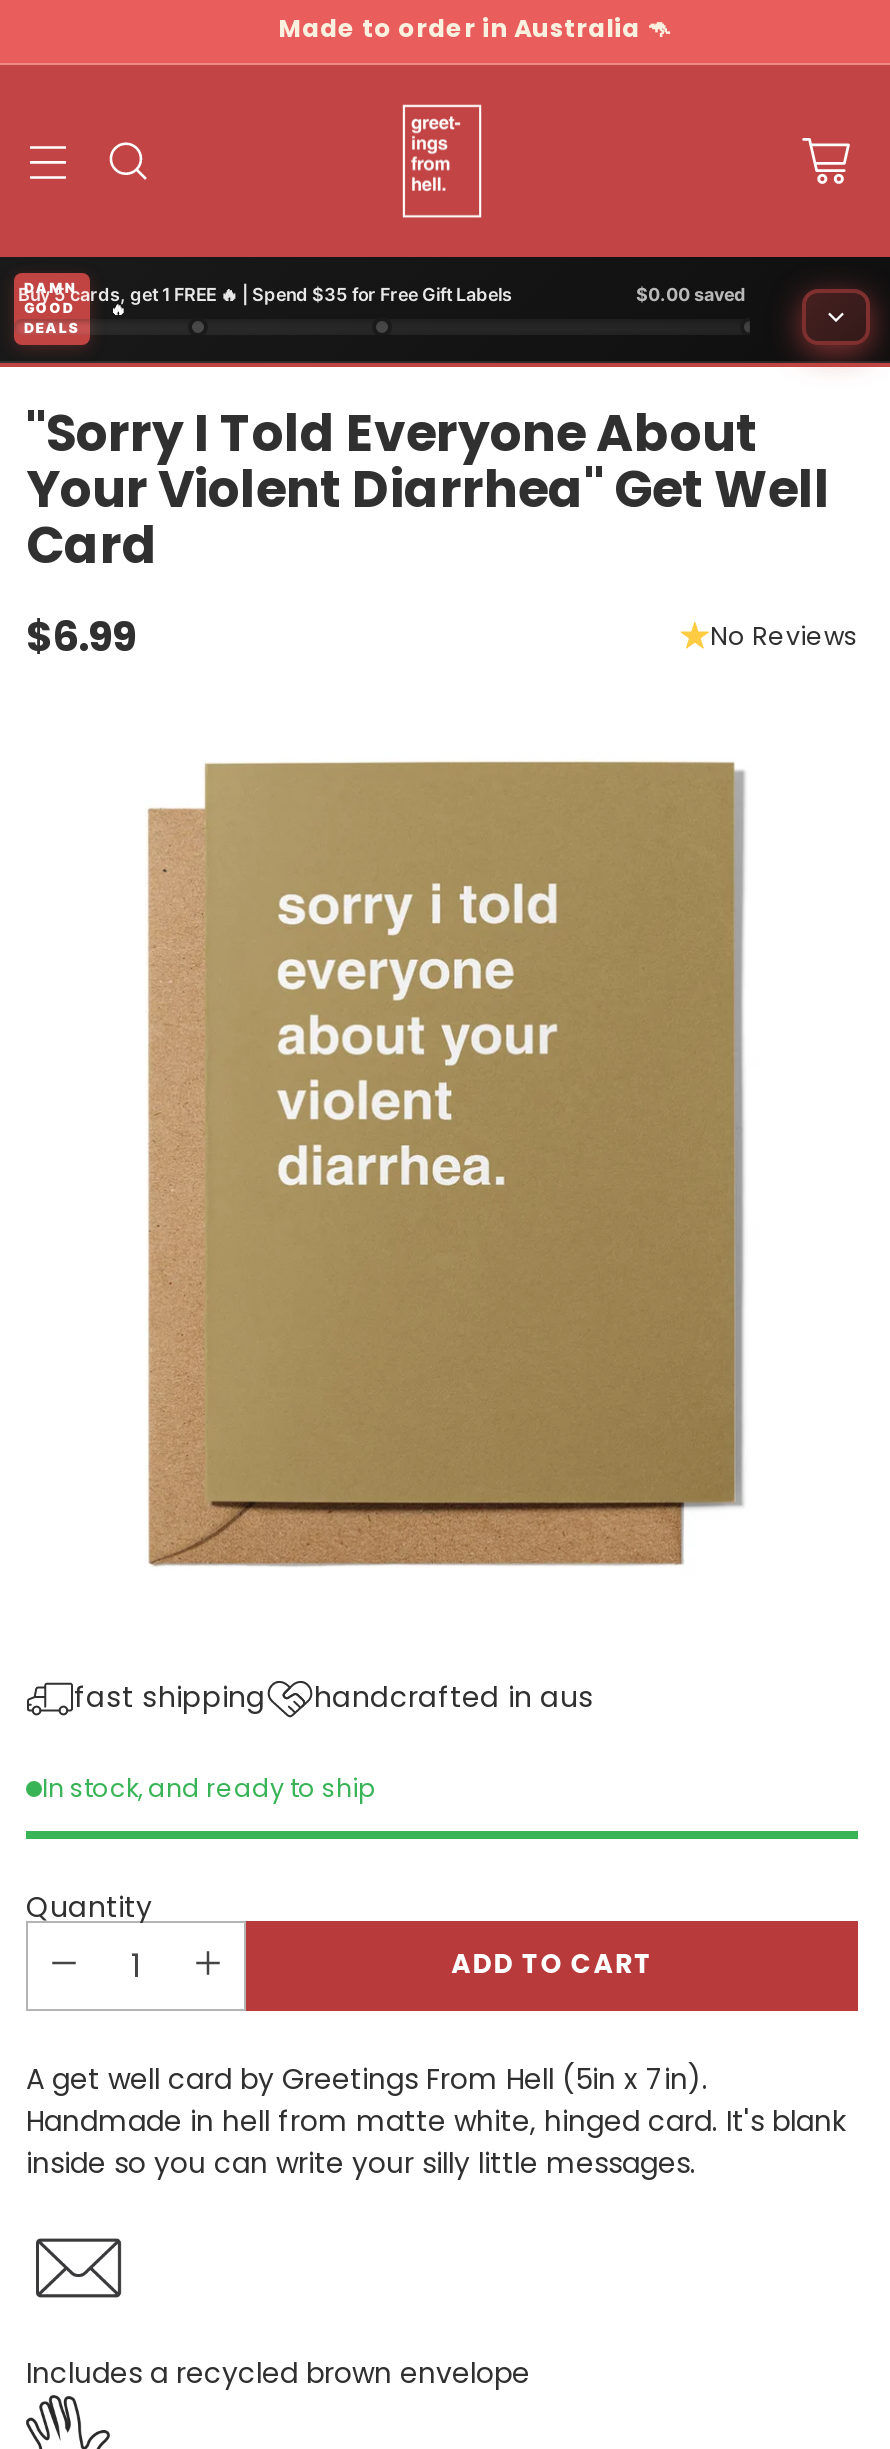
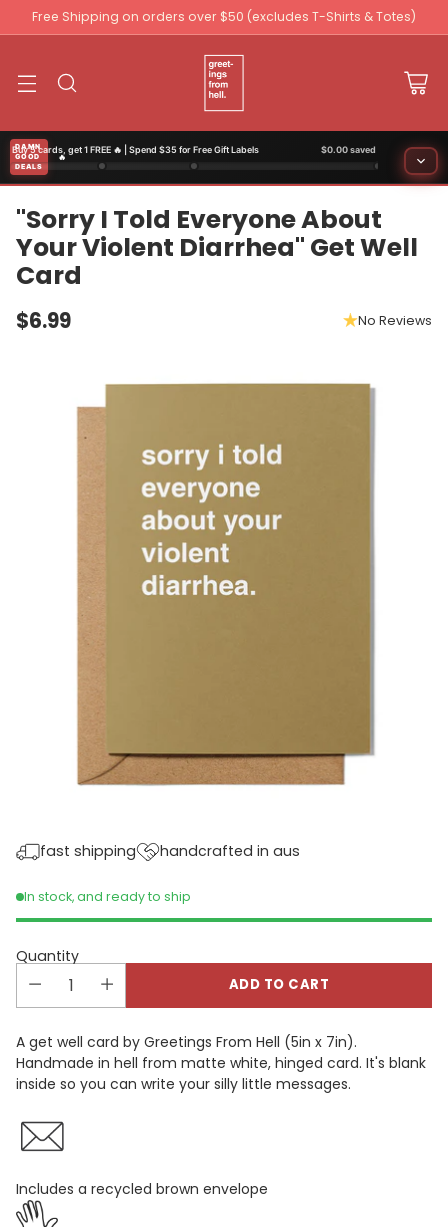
+ Free Shipping on orders over $50 (excludes T-Shirts & Totes)
